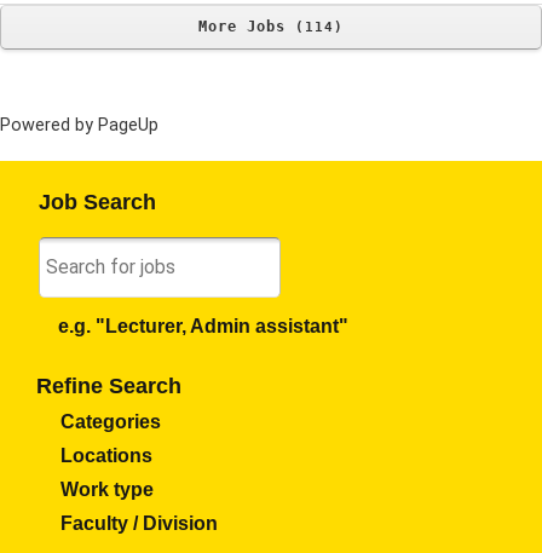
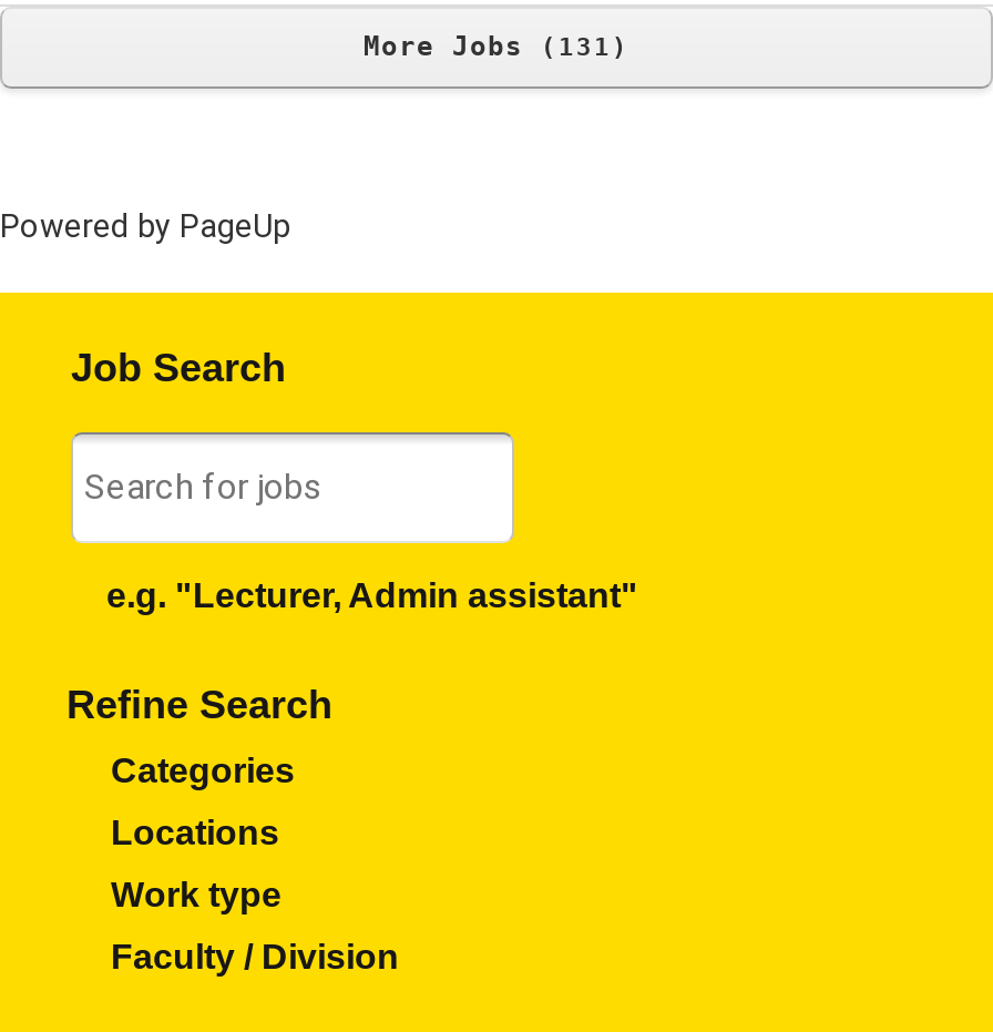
- More Jobs 114
+ More Jobs 131
